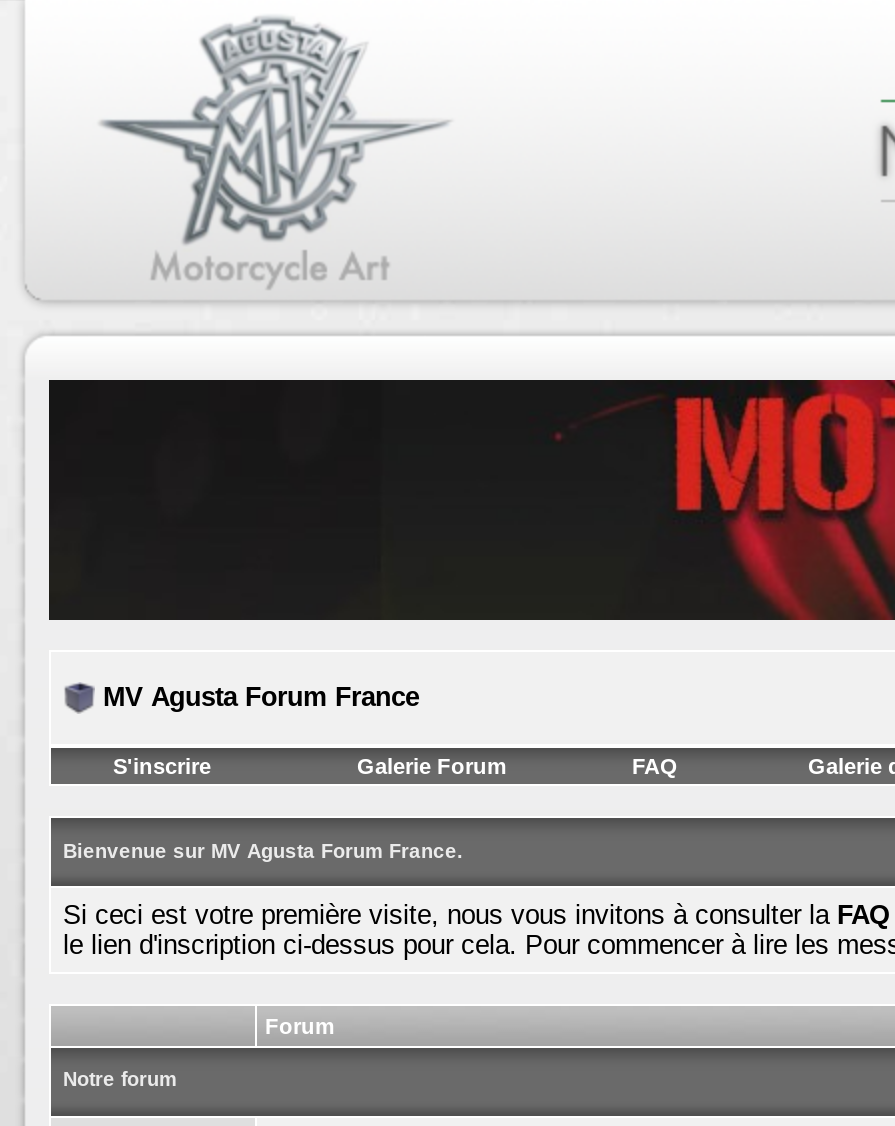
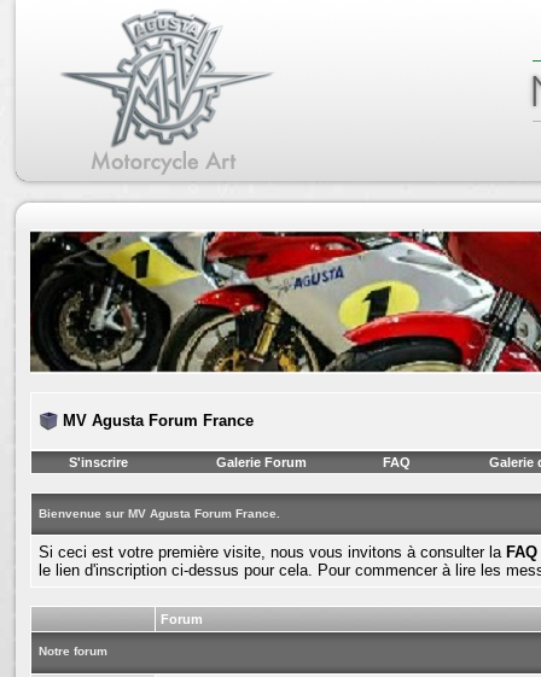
- [image]
+ [image]
